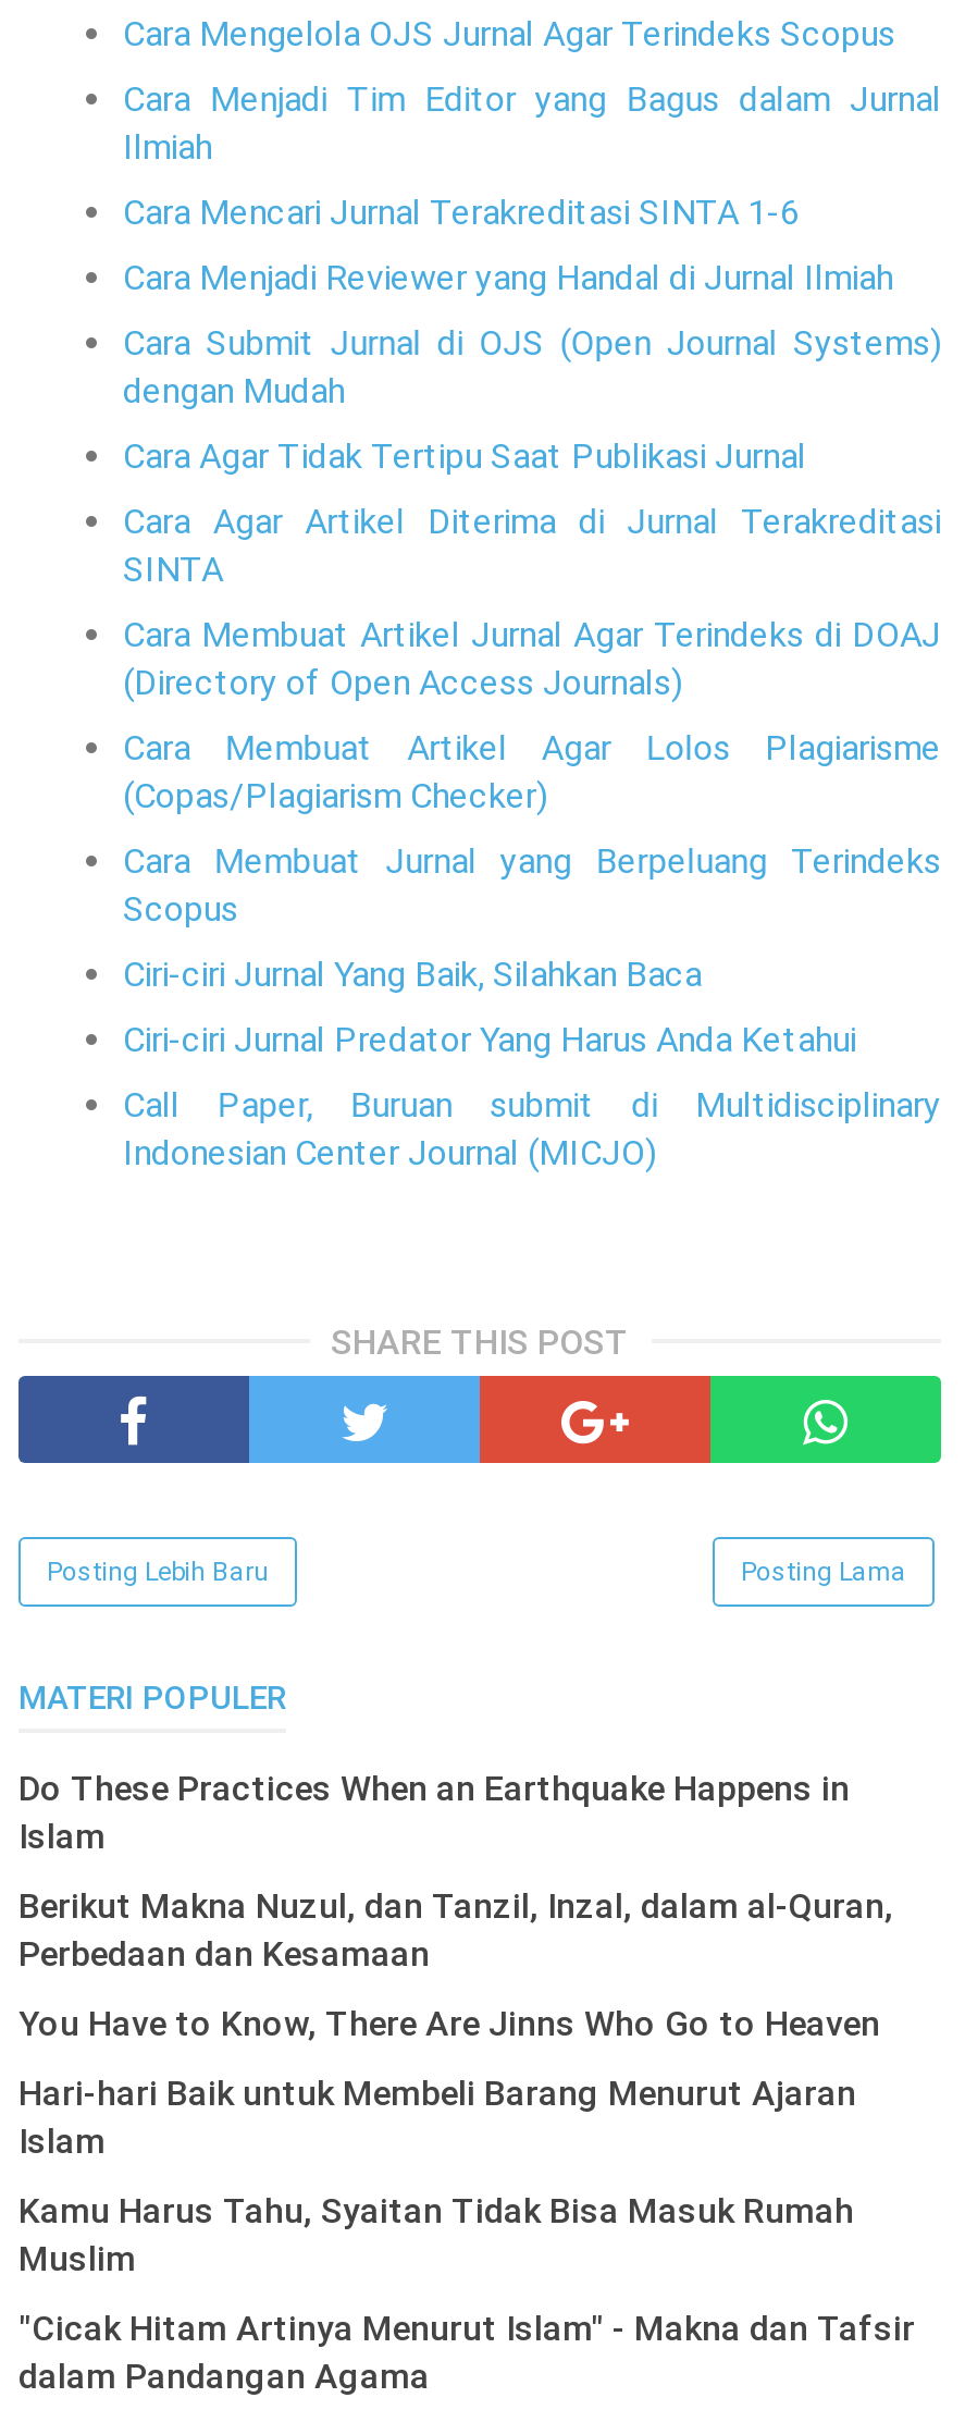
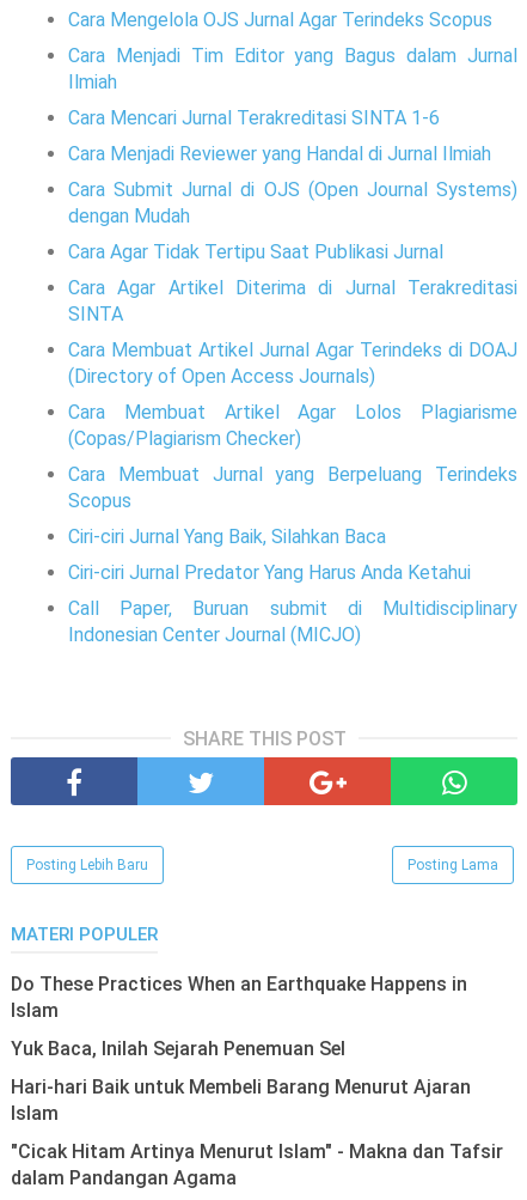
- Berikut Makna Nuzul, dan Tanzil, Inzal, dalam al-Quran,
- Perbedaan dan Kesamaan
- You Have to Know, There Are Jinns Who Go to Heaven
+ Yuk Baca, Inilah Sejarah Penemuan Sel

- Kamu Harus Tahu, Syaitan Tidak Bisa Masuk Rumah
- Muslim
